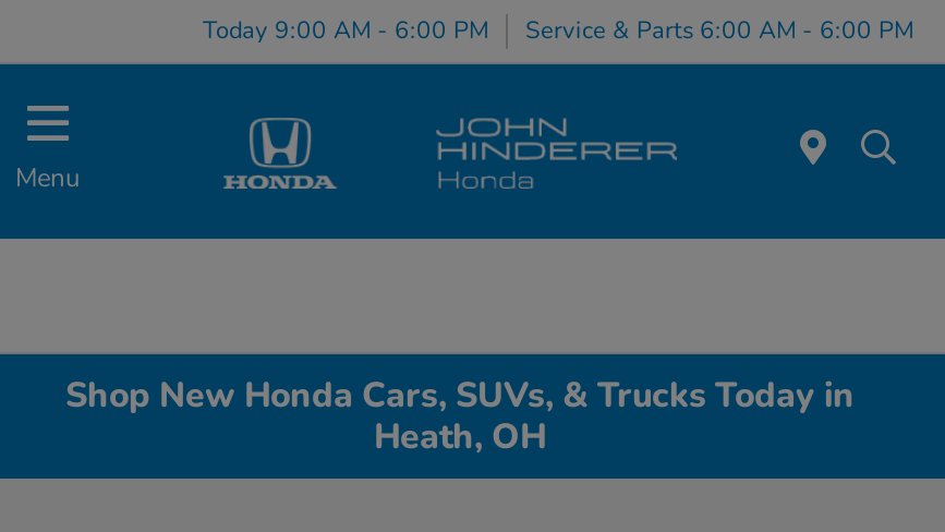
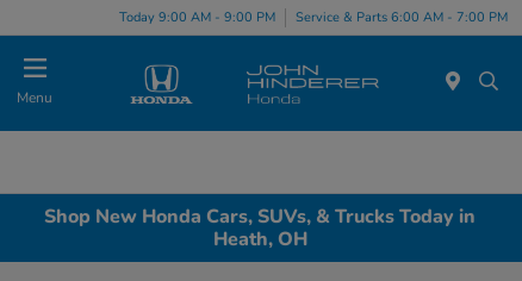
- Today 9:00 AM - 6:00 PM
+ Today 9:00 AM - 9:00 PM

- Service & Parts 6:00 AM - 6:00 PM
+ Service & Parts 6:00 AM - 7:00 PM
